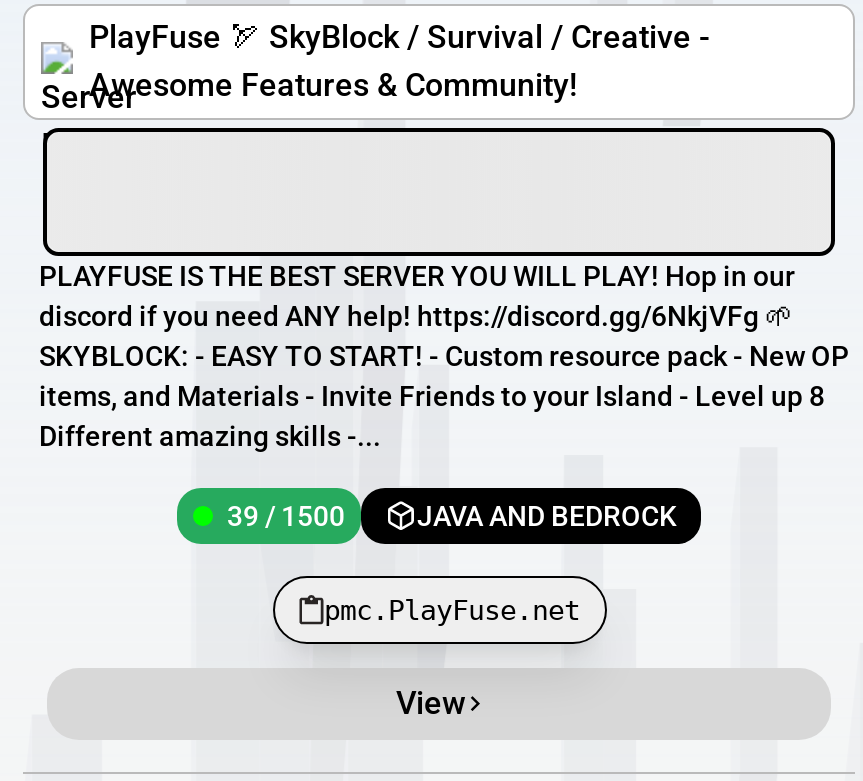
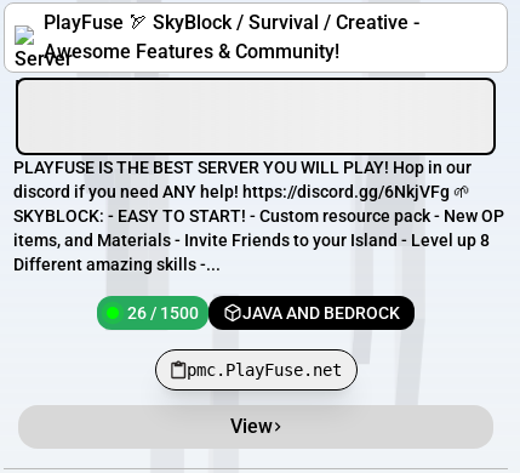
- 39 / 1500
+ 26 / 1500
